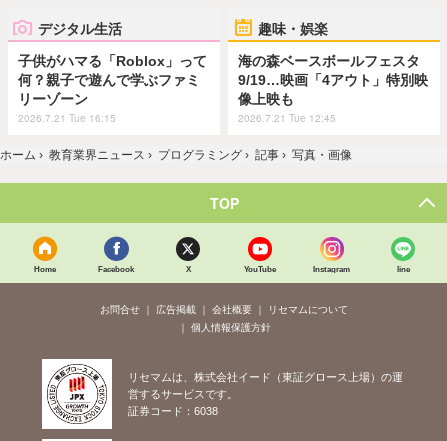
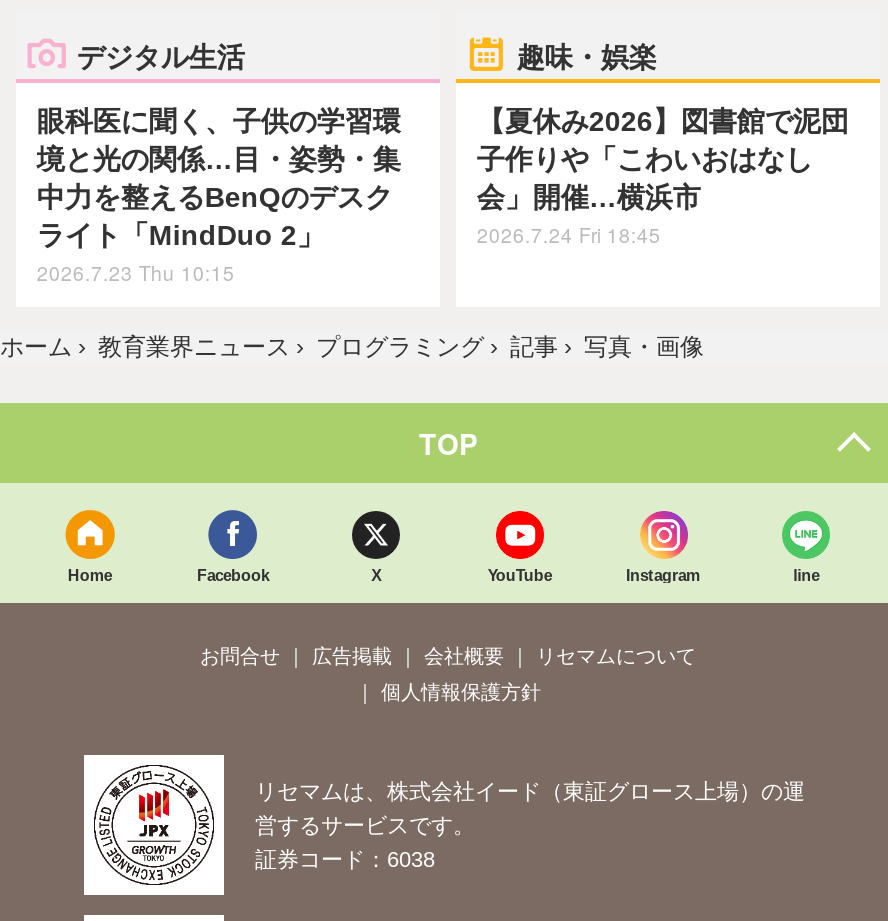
- 子供がハマる「Roblox」って
- 何？親子で遊んで学ぶファミ
- リーゾーン
- 2026.7.21 Tue 16:15
+ 眼科医に聞く、子供の学習環
+ 境と光の関係…目・姿勢・集
+ 中力を整えるBenQのデスク
+ ライト「MindDuo 2」
+ 2026.7.23 Thu 10:15

- 海の森ベースボールフェスタ
- 9/19…映画「4アウト」特別映
- 像上映も
- 2026.7.21 Tue 12:45
+ 【夏休み2026】図書館で泥団
+ 子作りや「こわいおはなし
+ 会」開催…横浜市
+ 2026.7.24 Fri 18:45
